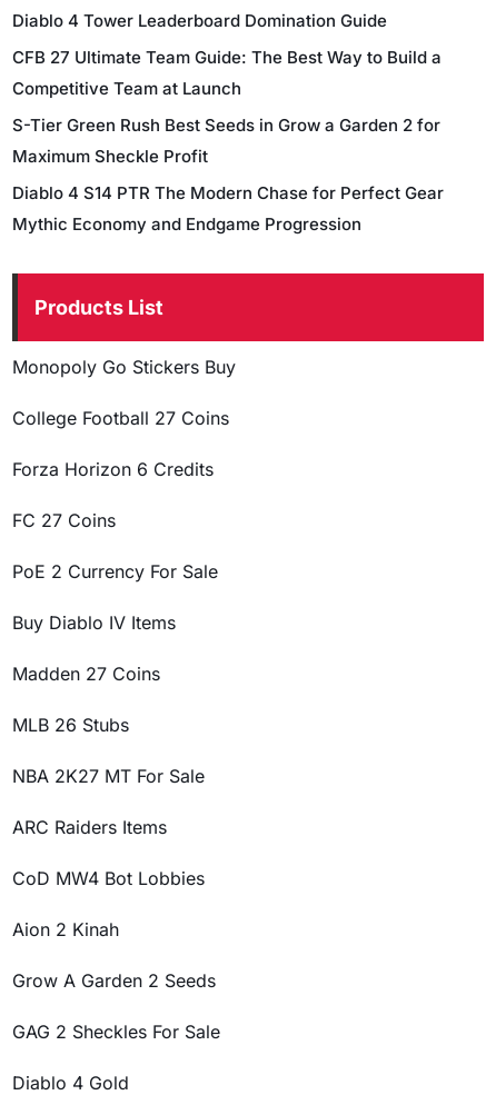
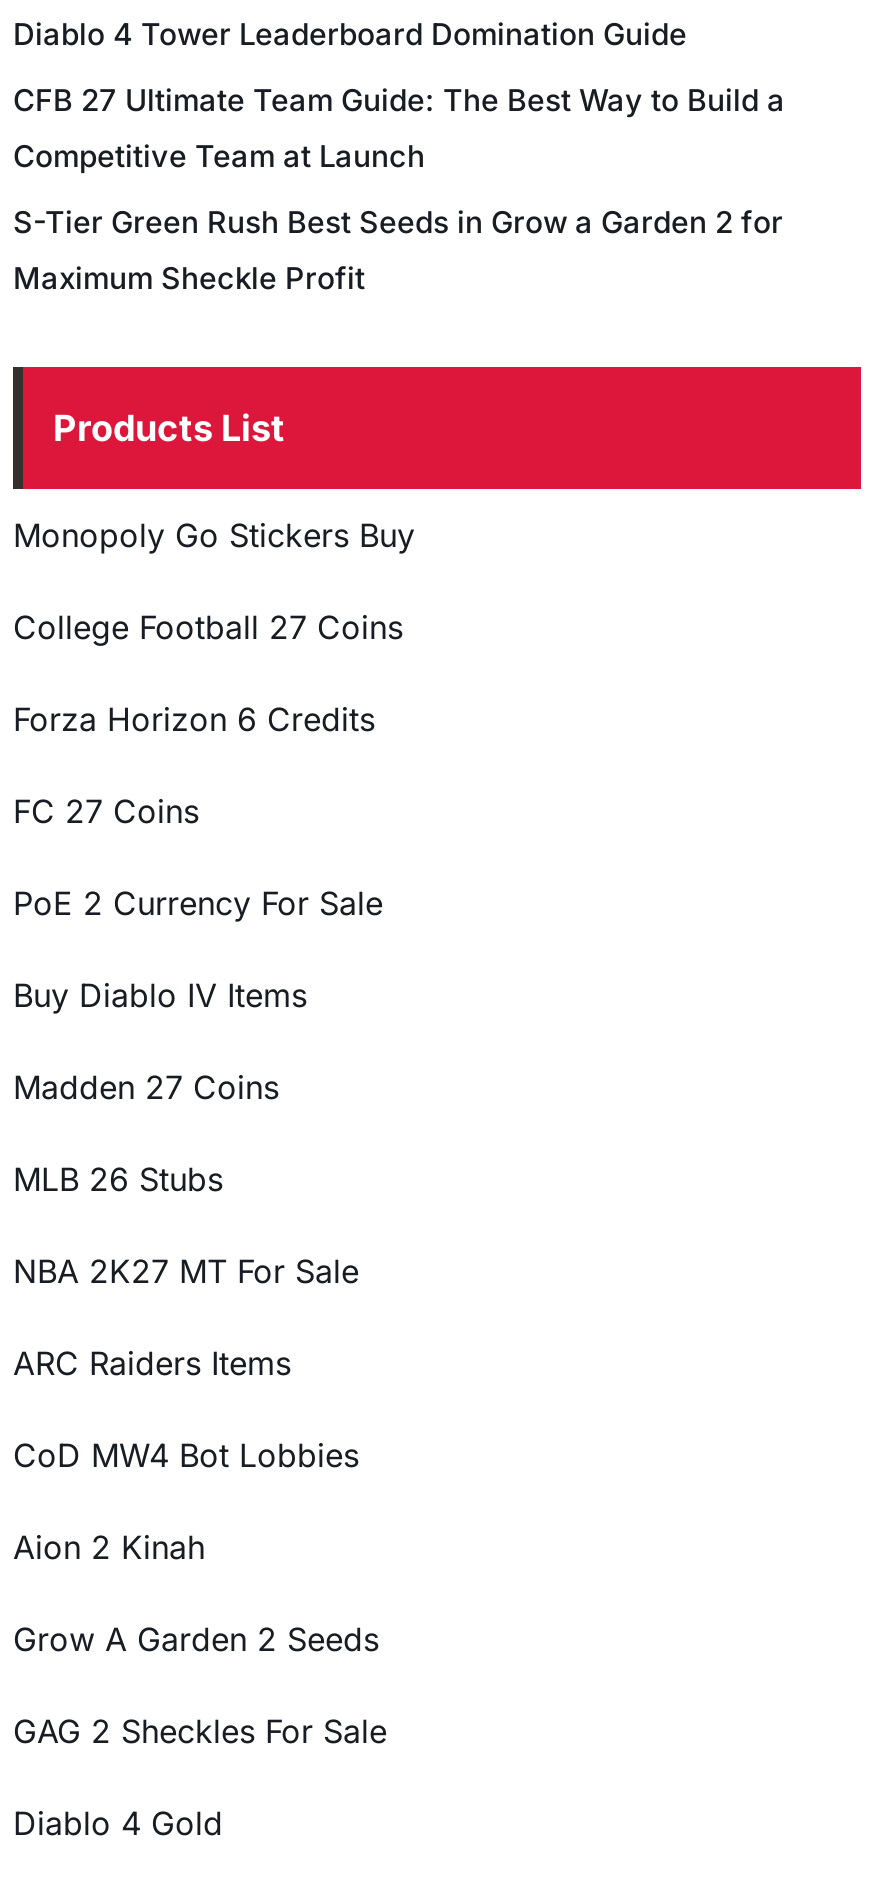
- Diablo 4 S14 PTR The Modern Chase for Perfect Gear
- Mythic Economy and Endgame Progression
